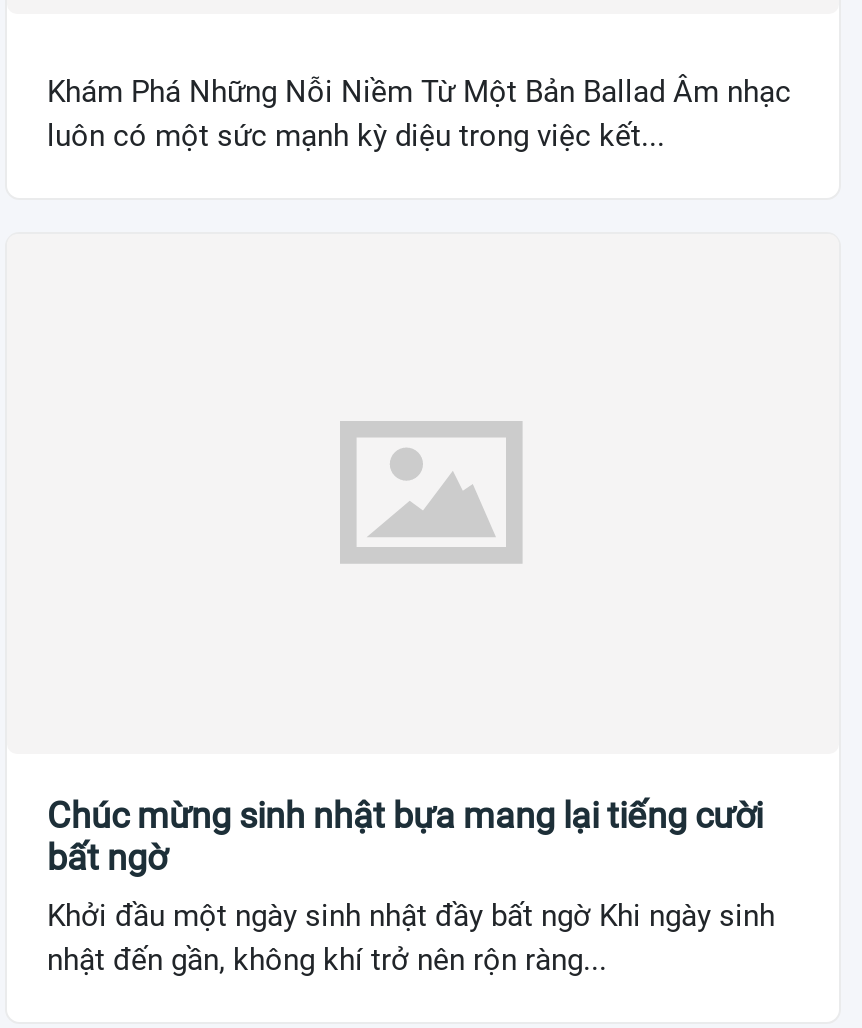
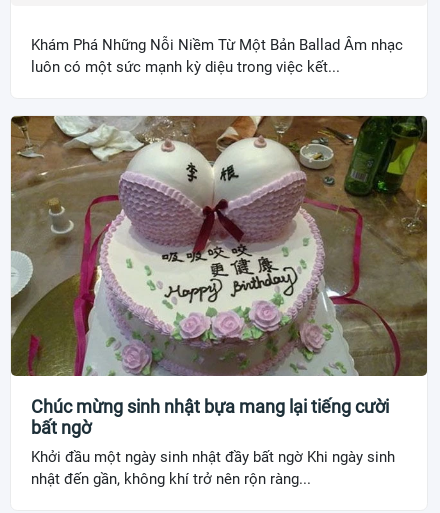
+ [image]
